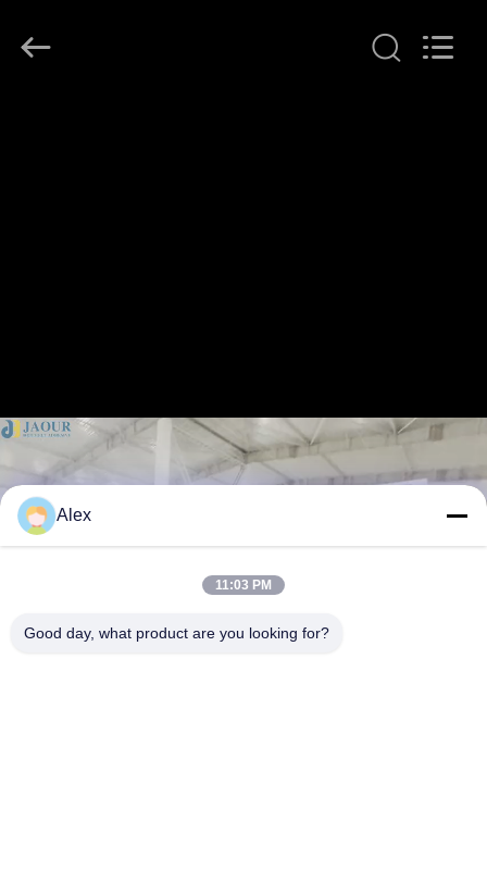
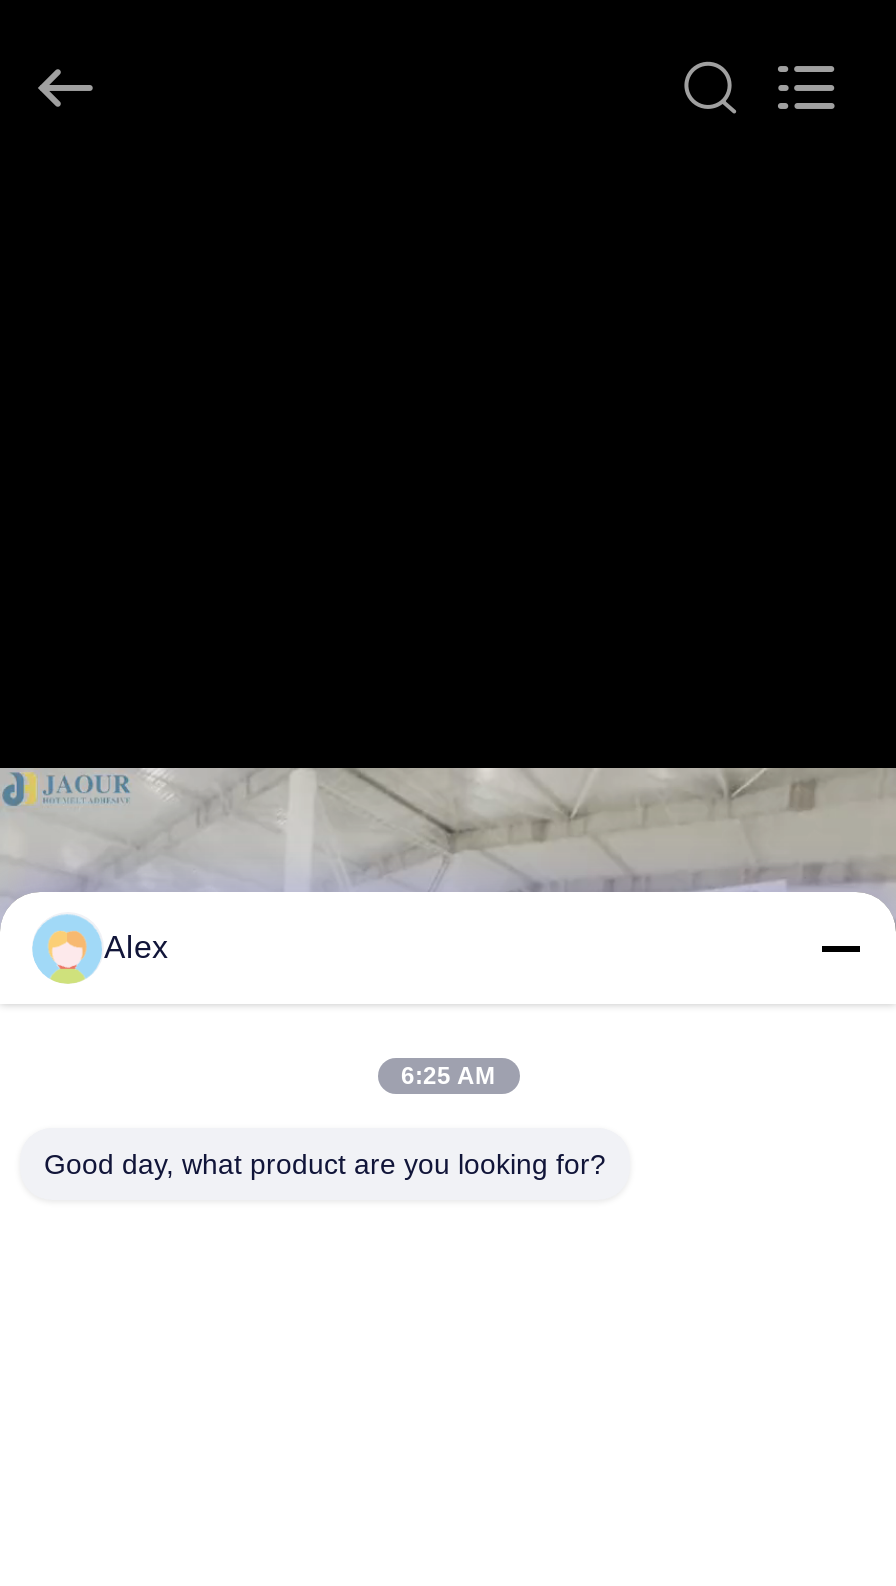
- 11:03 PM
+ 6:25 AM
